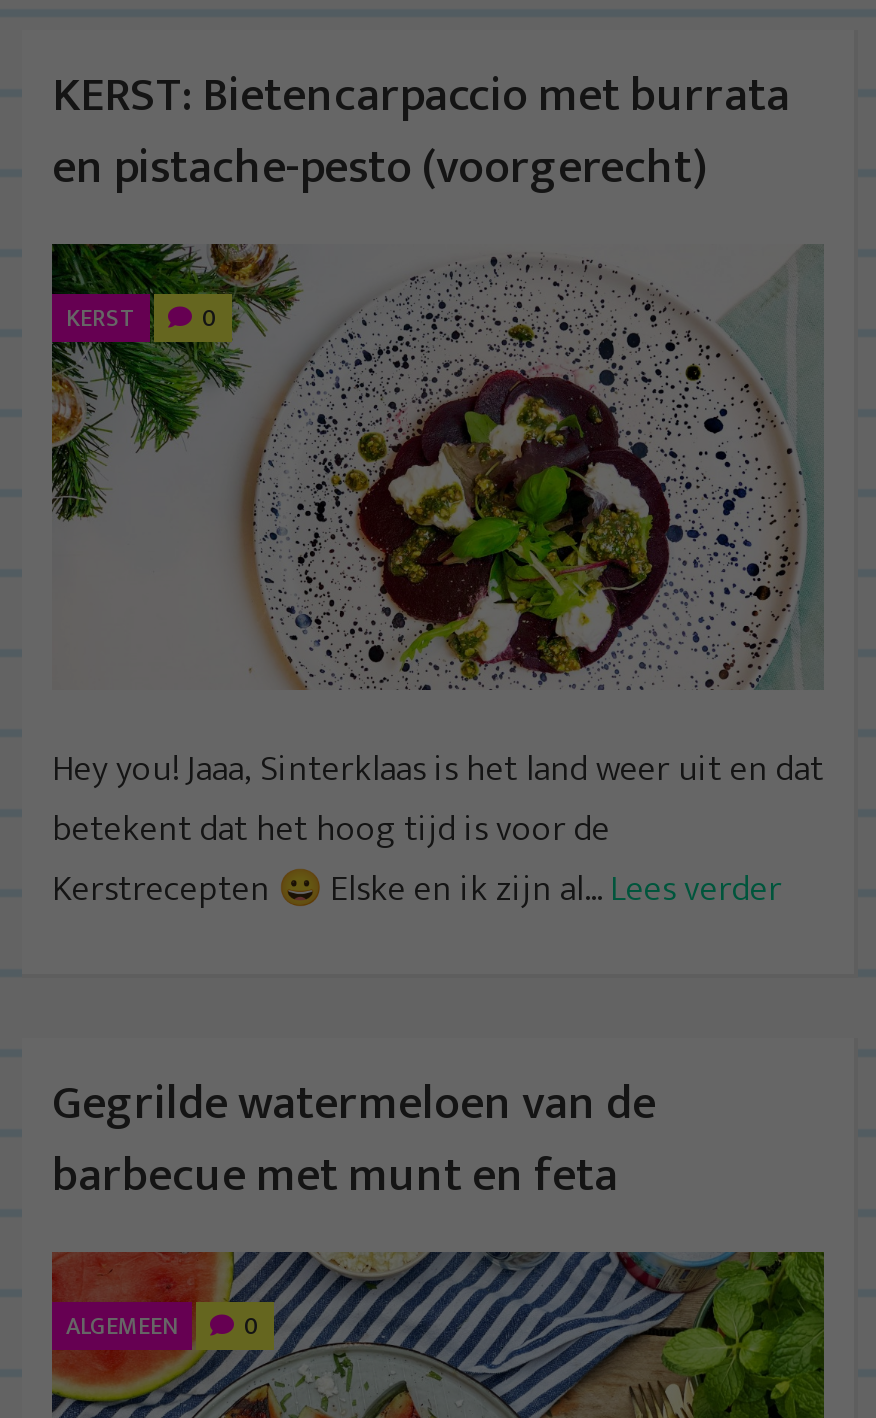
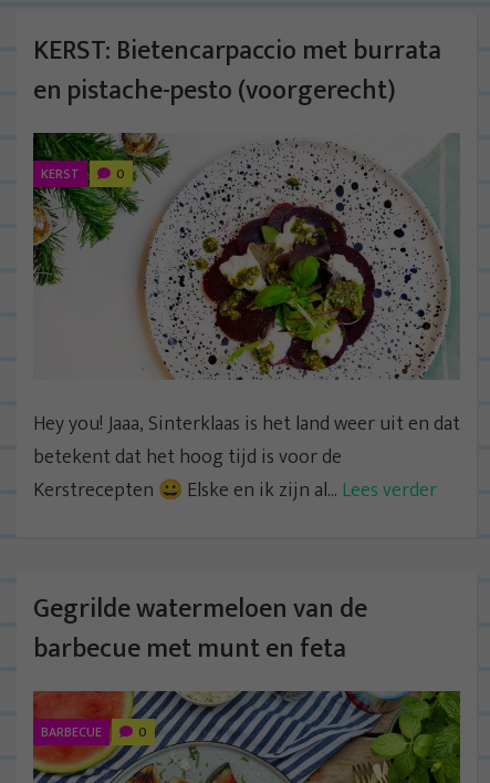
- ALGEMEEN
+ BARBECUE
